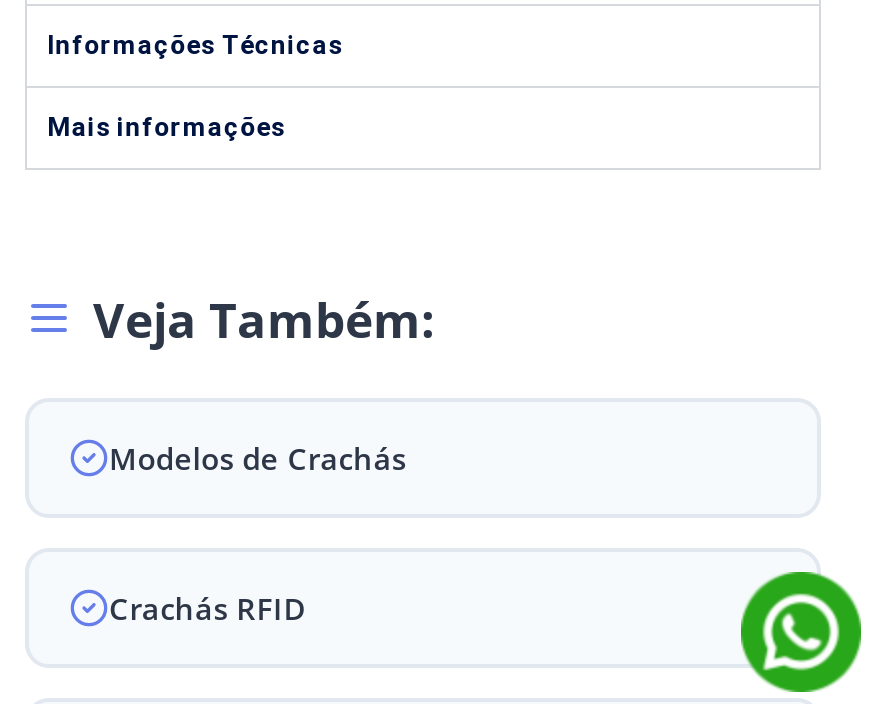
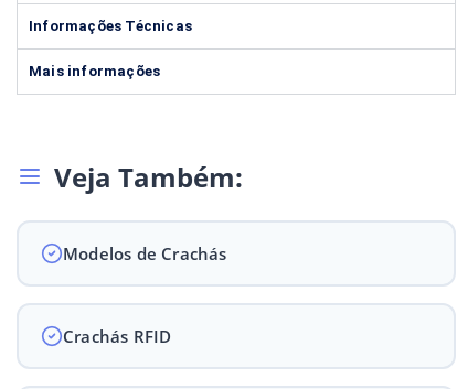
- [image]
